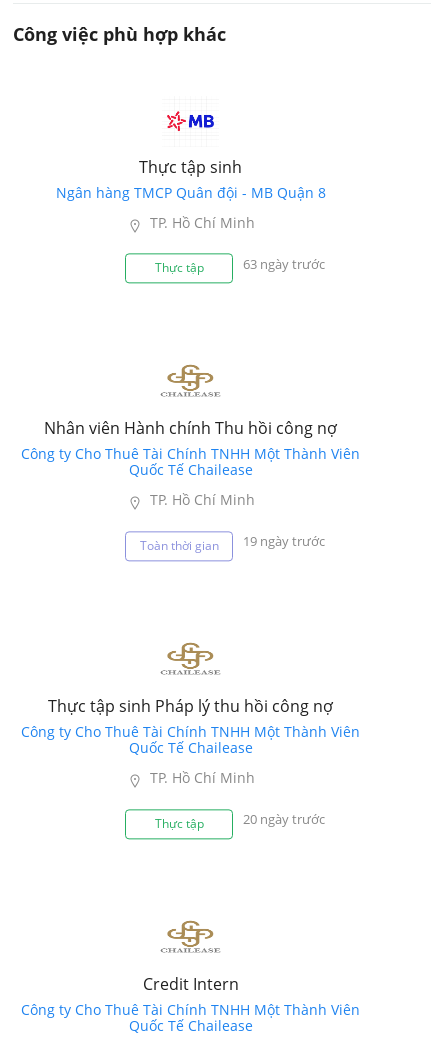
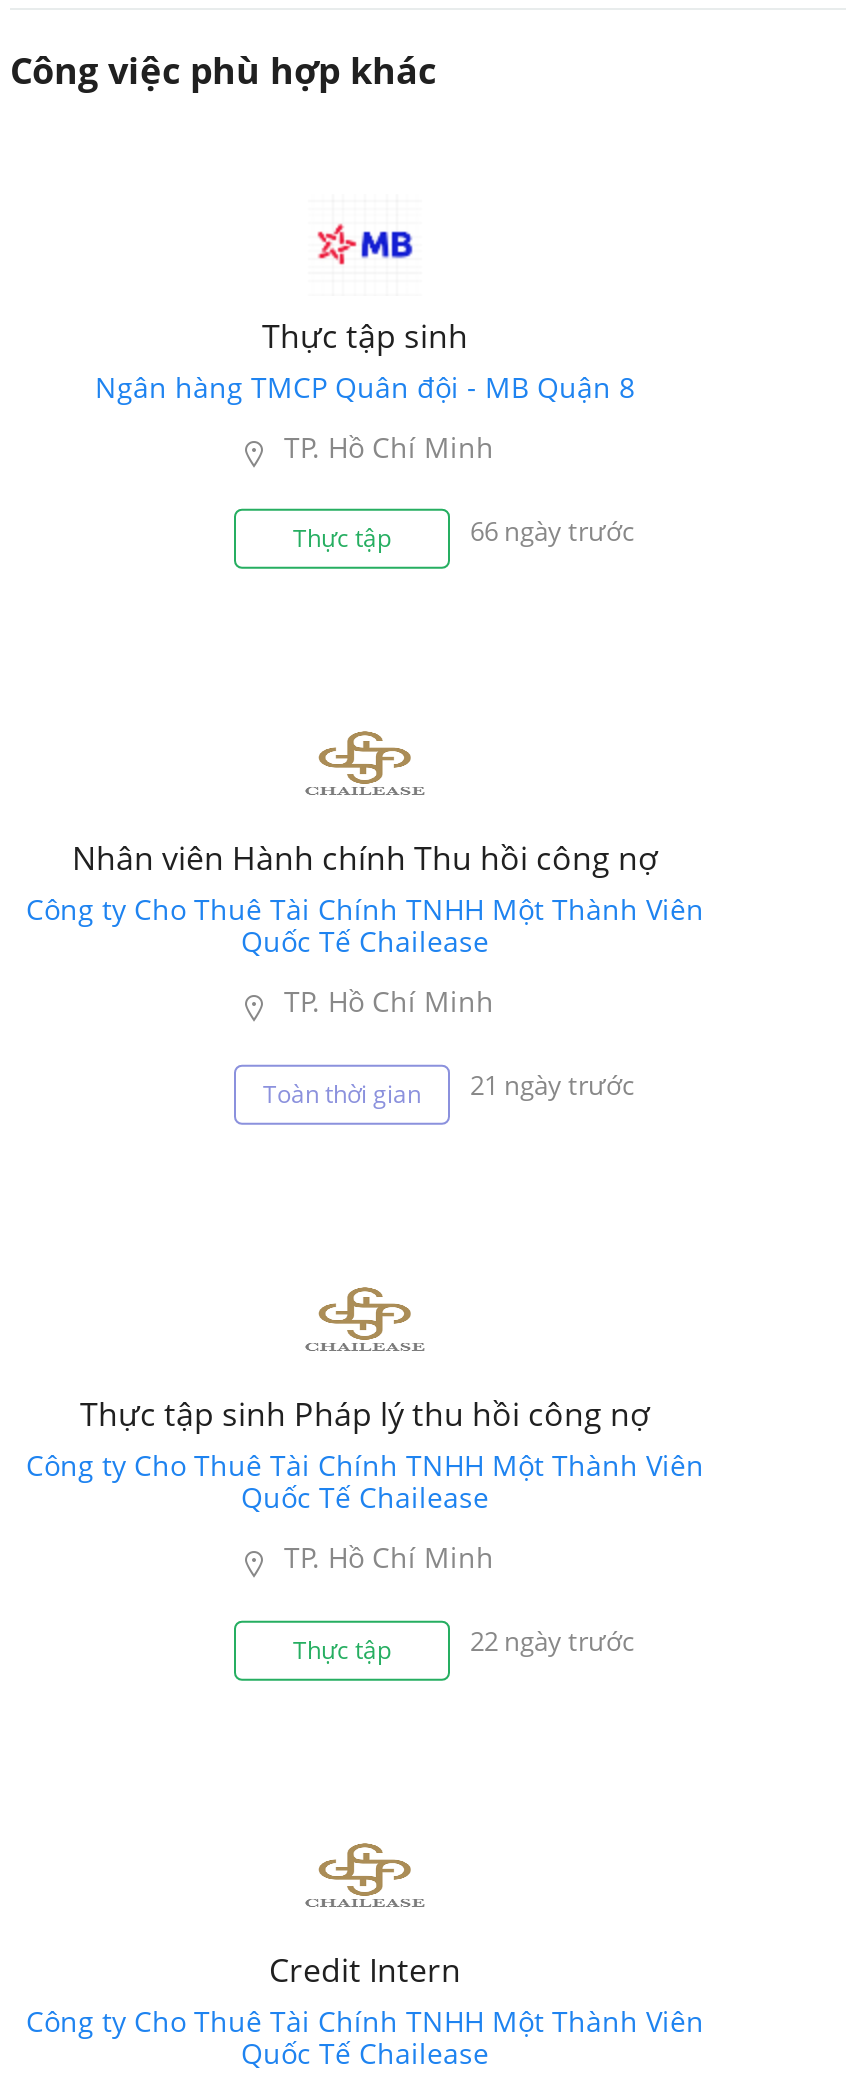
- 63 ngày trước
+ 66 ngày trước

- Toàn thời gian 19 ngày trước
+ Toàn thời gian 21 ngày trước

- 20 ngày trước
+ 22 ngày trước
